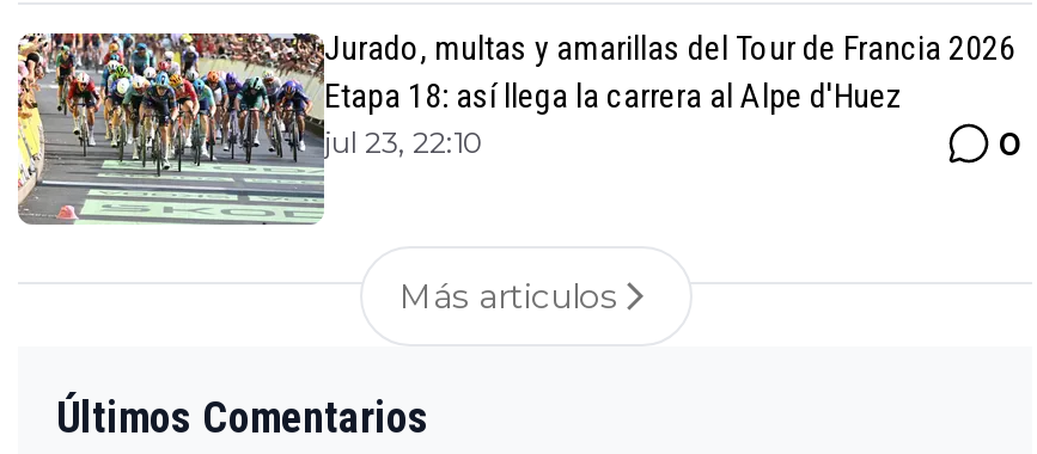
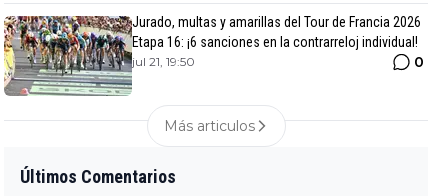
- Etapa 18: así llega la carrera al Alpe d'Huez
- jul 23, 22:10
+ Etapa 16: ¡6 sanciones en la contrarreloj individual!
+ jul 21, 19:50
